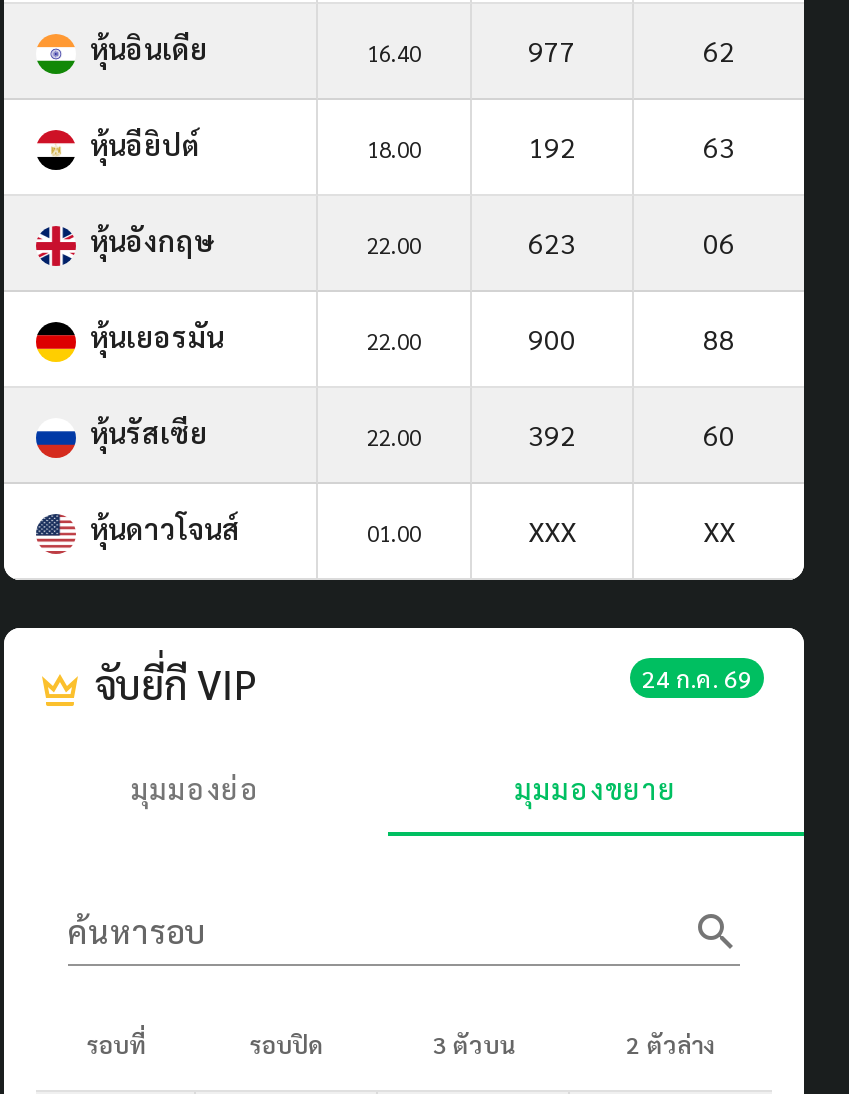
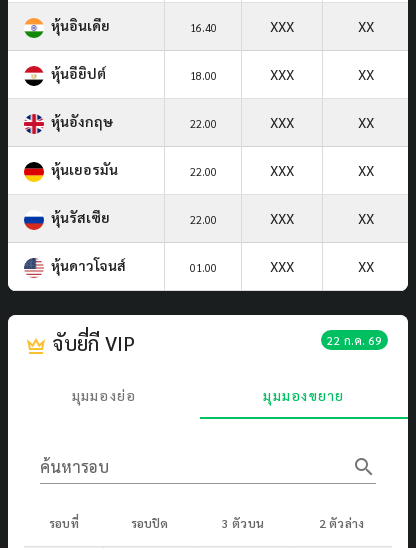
- 977
- 62
+ XXX
+ XX

- 192
- 63
+ XXX
+ XX

- 623
- 06
+ XXX
+ XX

- 900
- 88
+ XXX
+ XX

- 392
- 60
+ XXX
+ XX

- 24 ก.ค. 69
+ 22 ก.ค. 69
